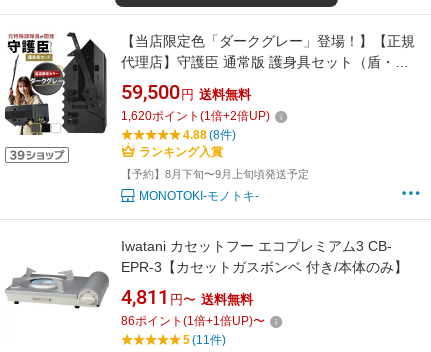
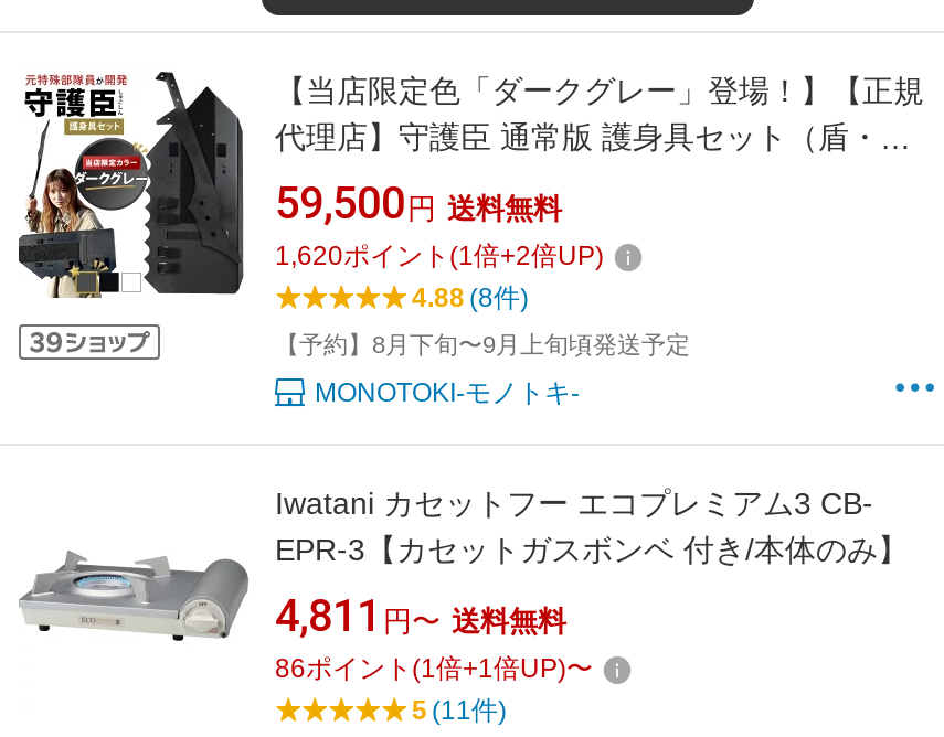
- ランキング入賞
